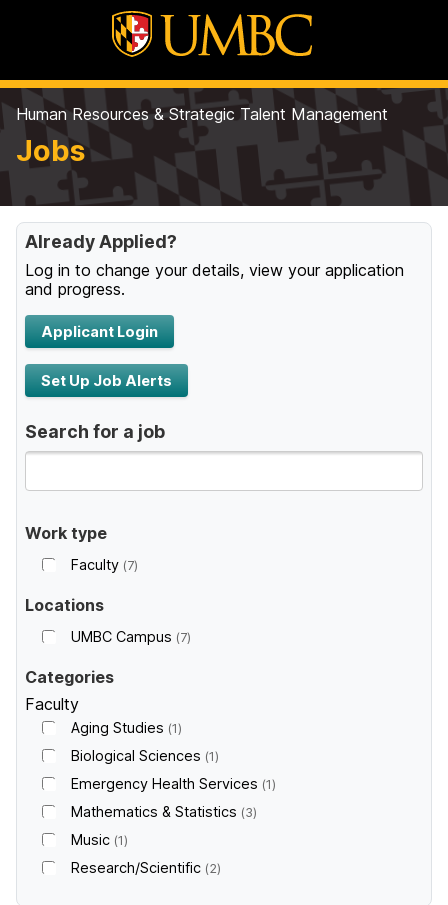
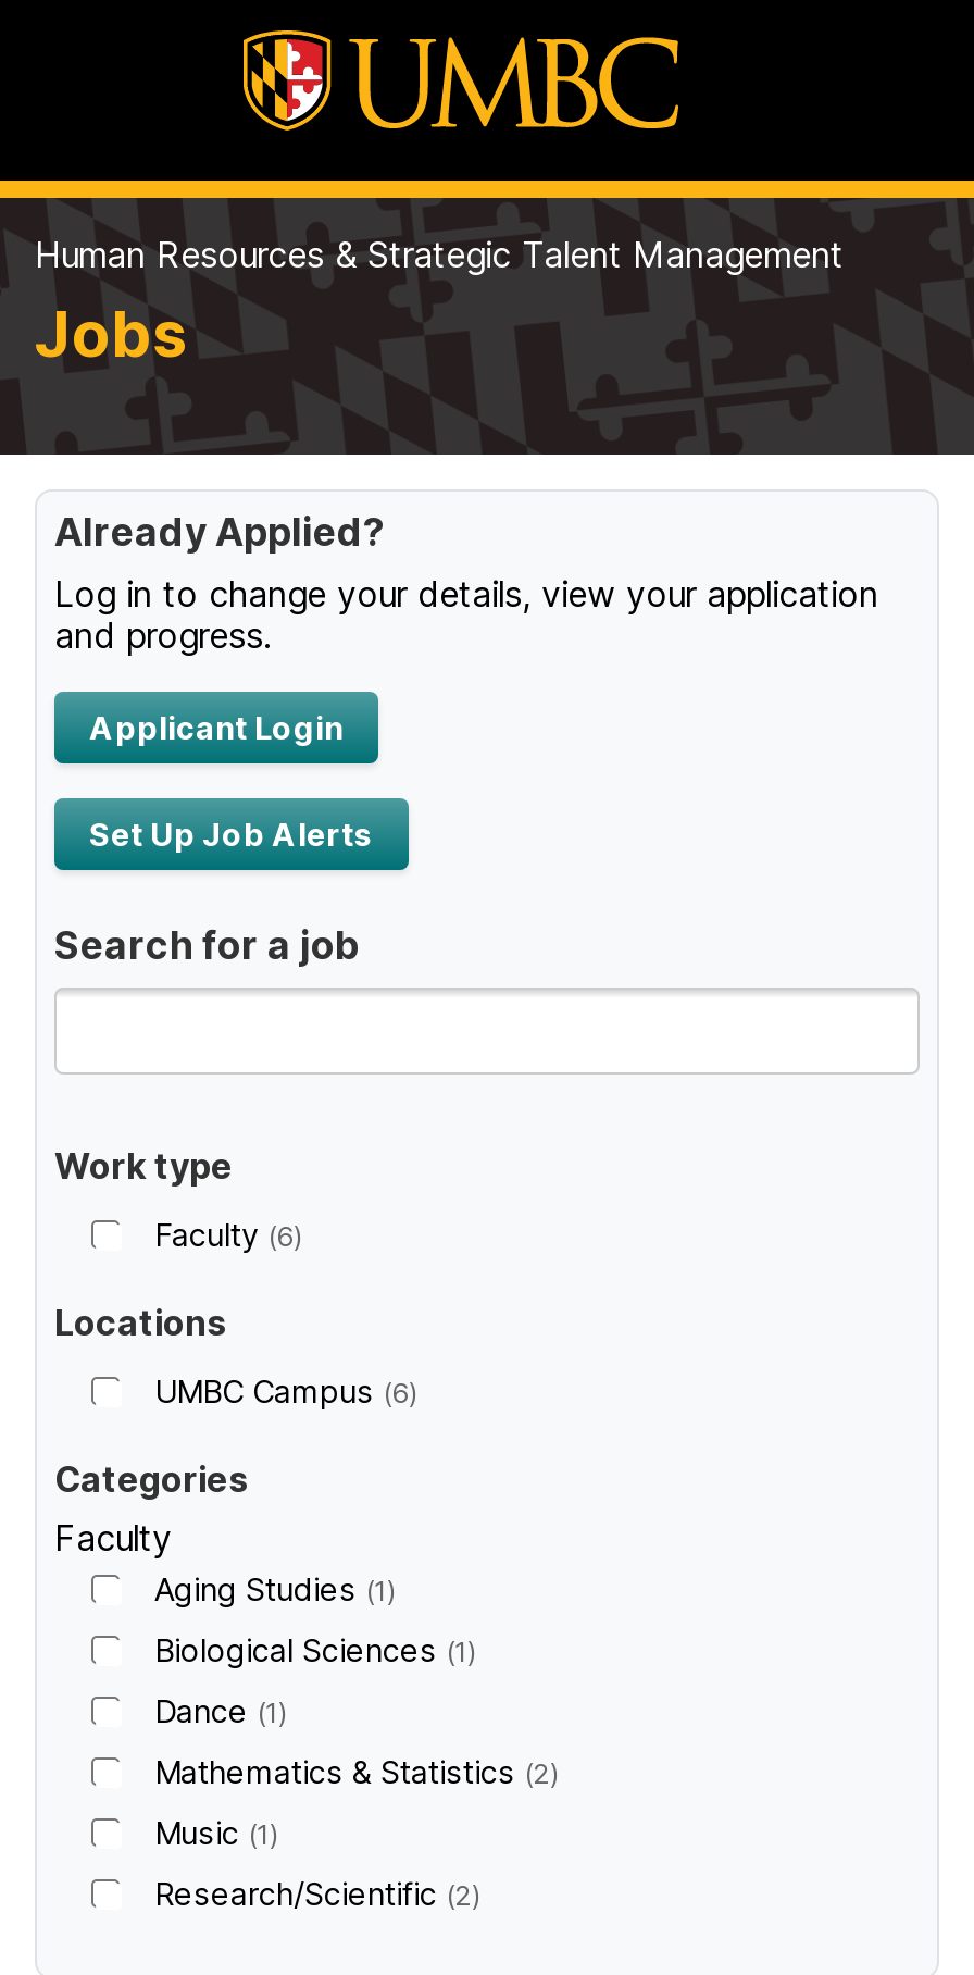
- Faculty 7
+ Faculty 6

- UMBC Campus 7
+ UMBC Campus 6

- Emergency Health Services 1
+ Dance 1

- Mathematics & Statistics 3
+ Mathematics & Statistics 2
